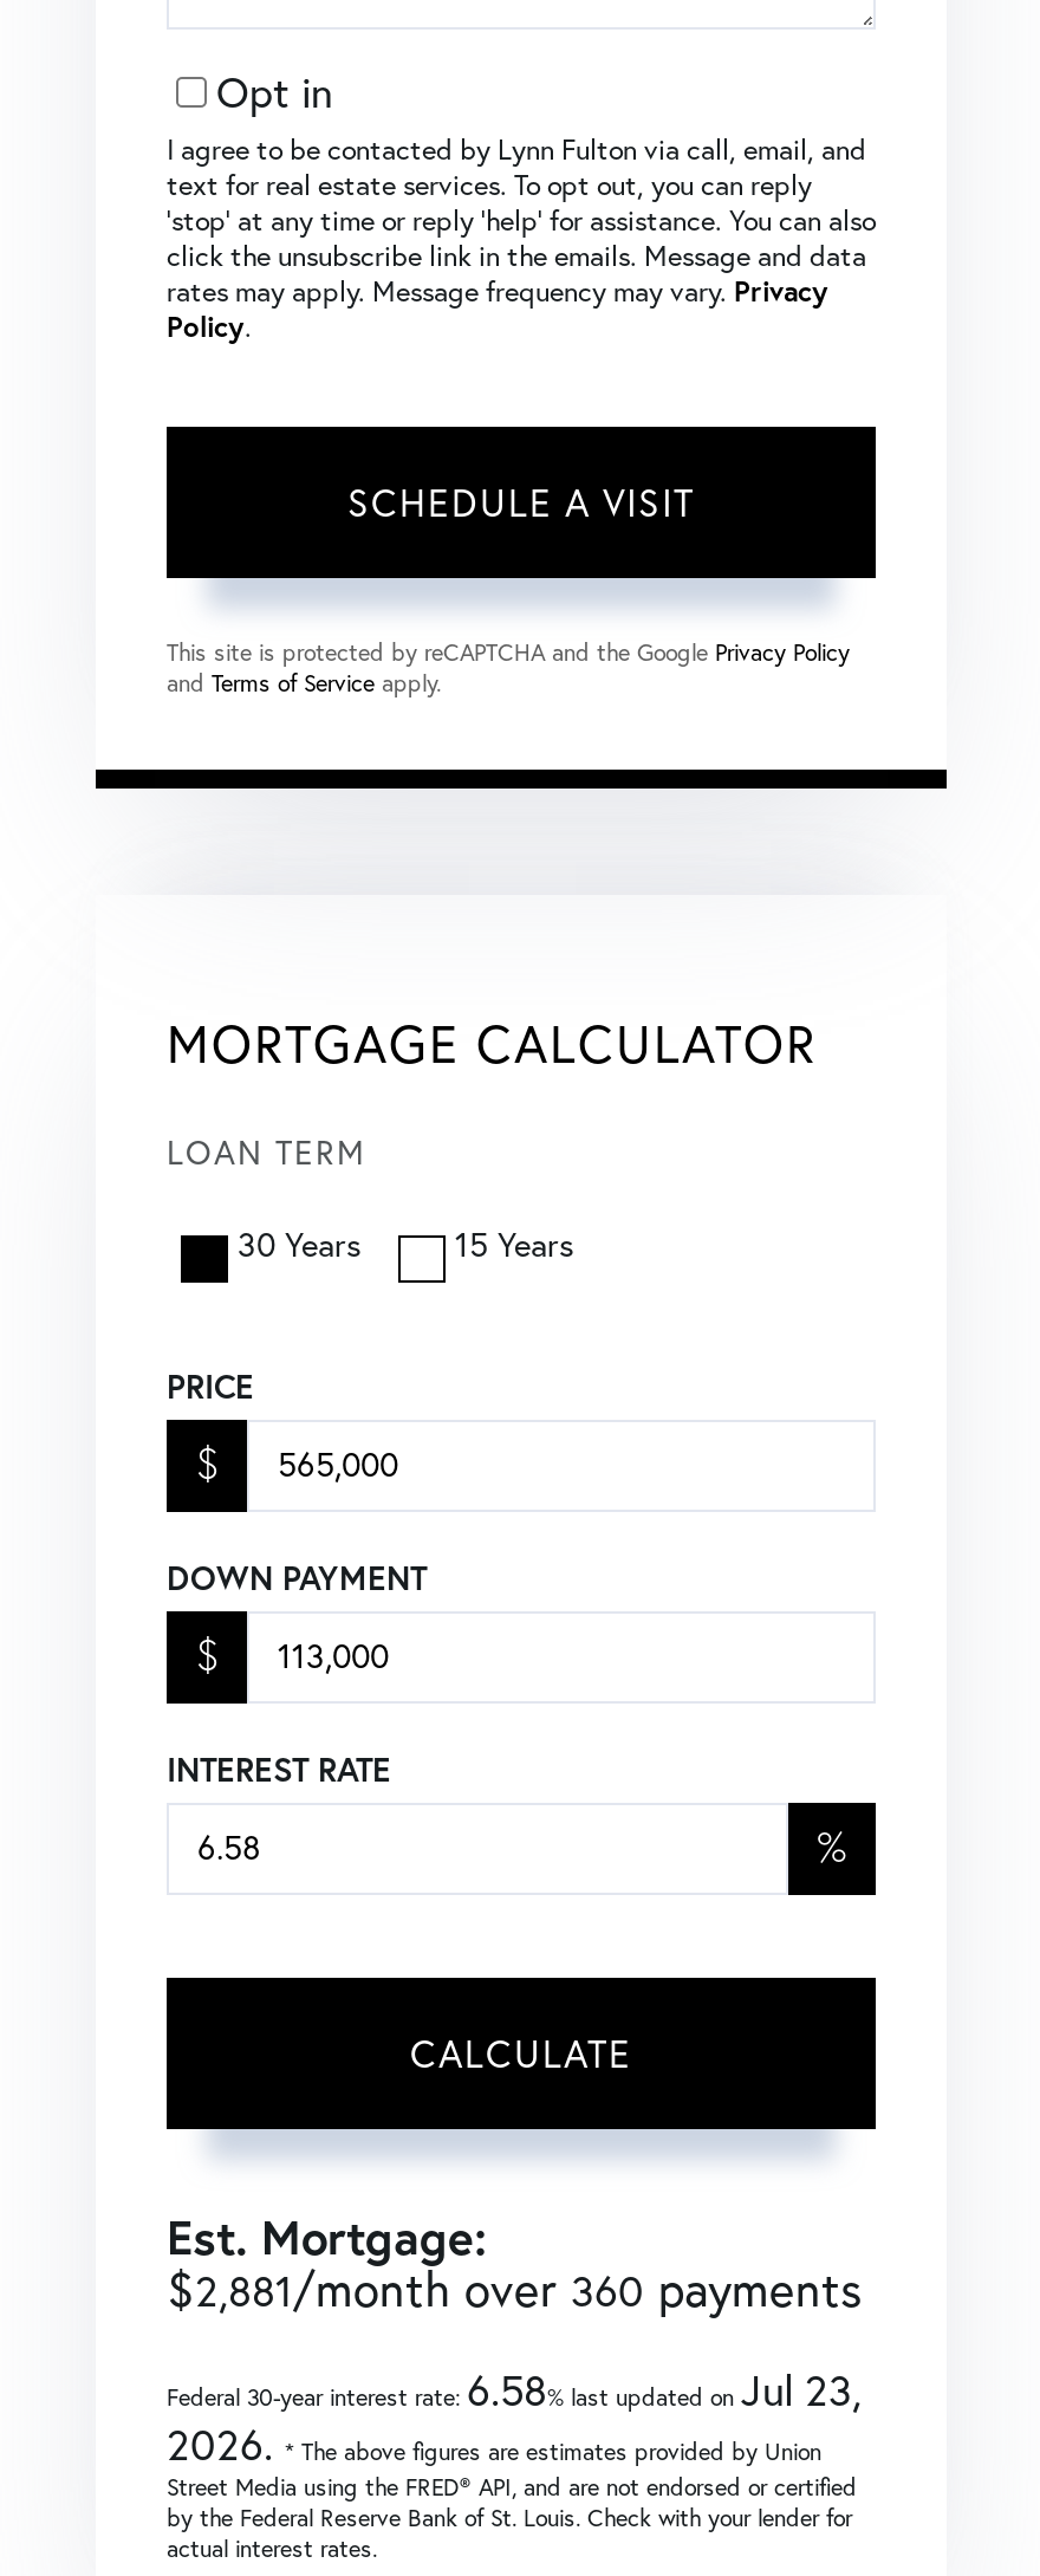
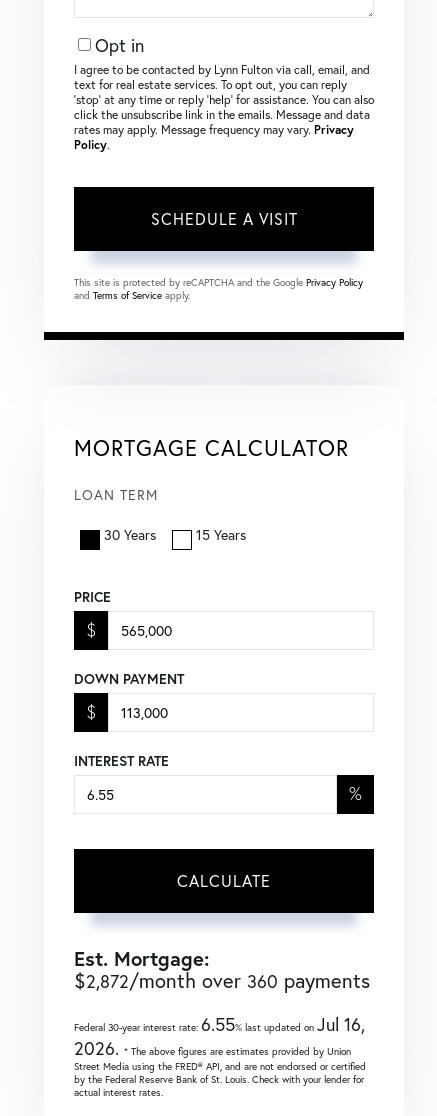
- $2,881/month over 360 payments
+ $2,872/month over 360 payments

- Federal 30-year interest rate: 6.58% last updated onJul 23,
+ Federal 30-year interest rate: 6.55% last updated onJul 16,
